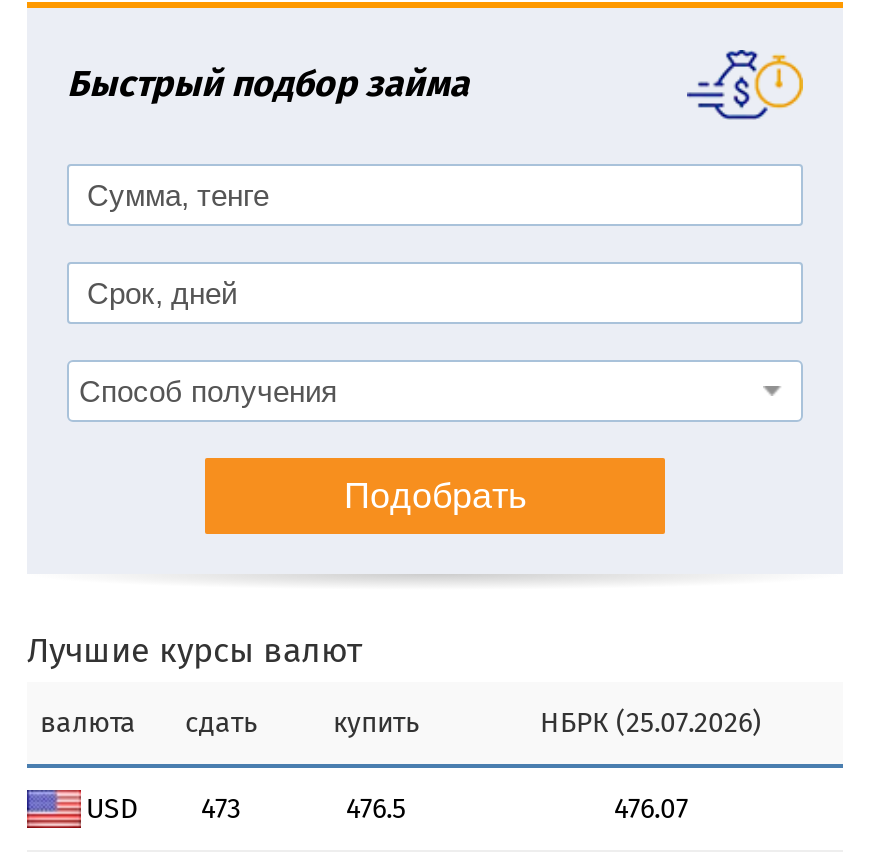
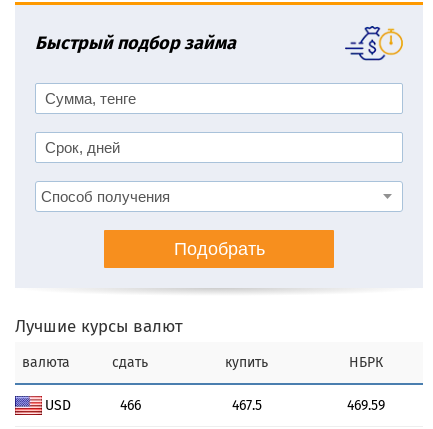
- НБРК (25.07.2026)
+ НБРК

- 473
+ 466

- 476.5
+ 467.5

- 476.07
+ 469.59
